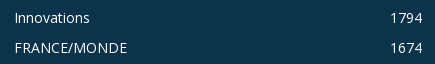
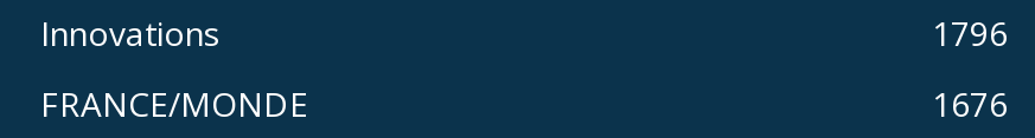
- 1794
+ 1796

- 1674
+ 1676
